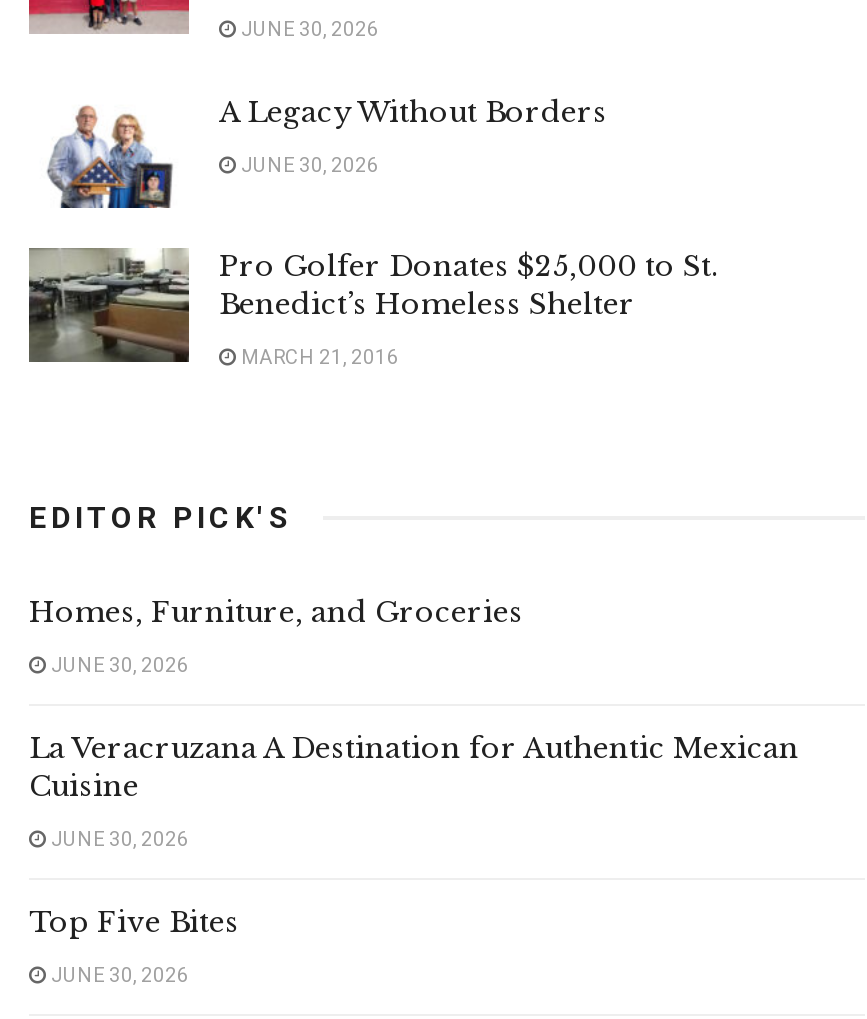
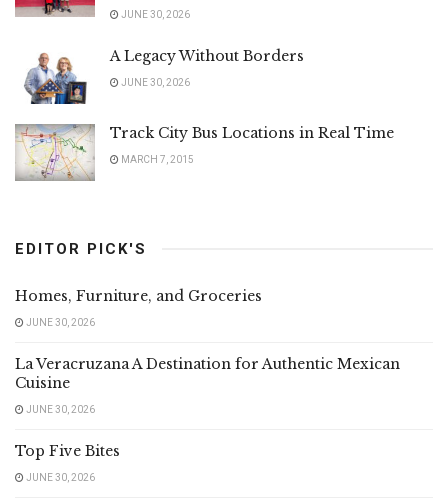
- [image]
- Pro Golfer Donates $25,000 to St.
- Benedict’s Homeless Shelter
+ [image]
+ Track City Bus Locations in Real Time

- MARCH 21, 2016
+ MARCH 7, 2015
